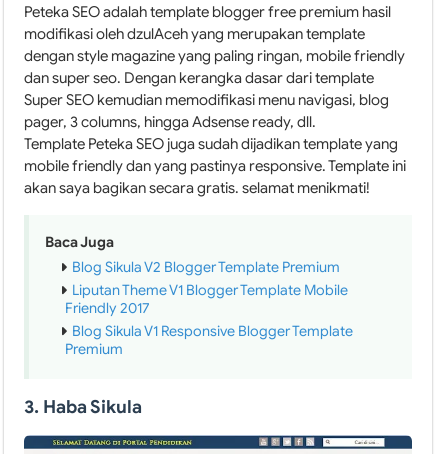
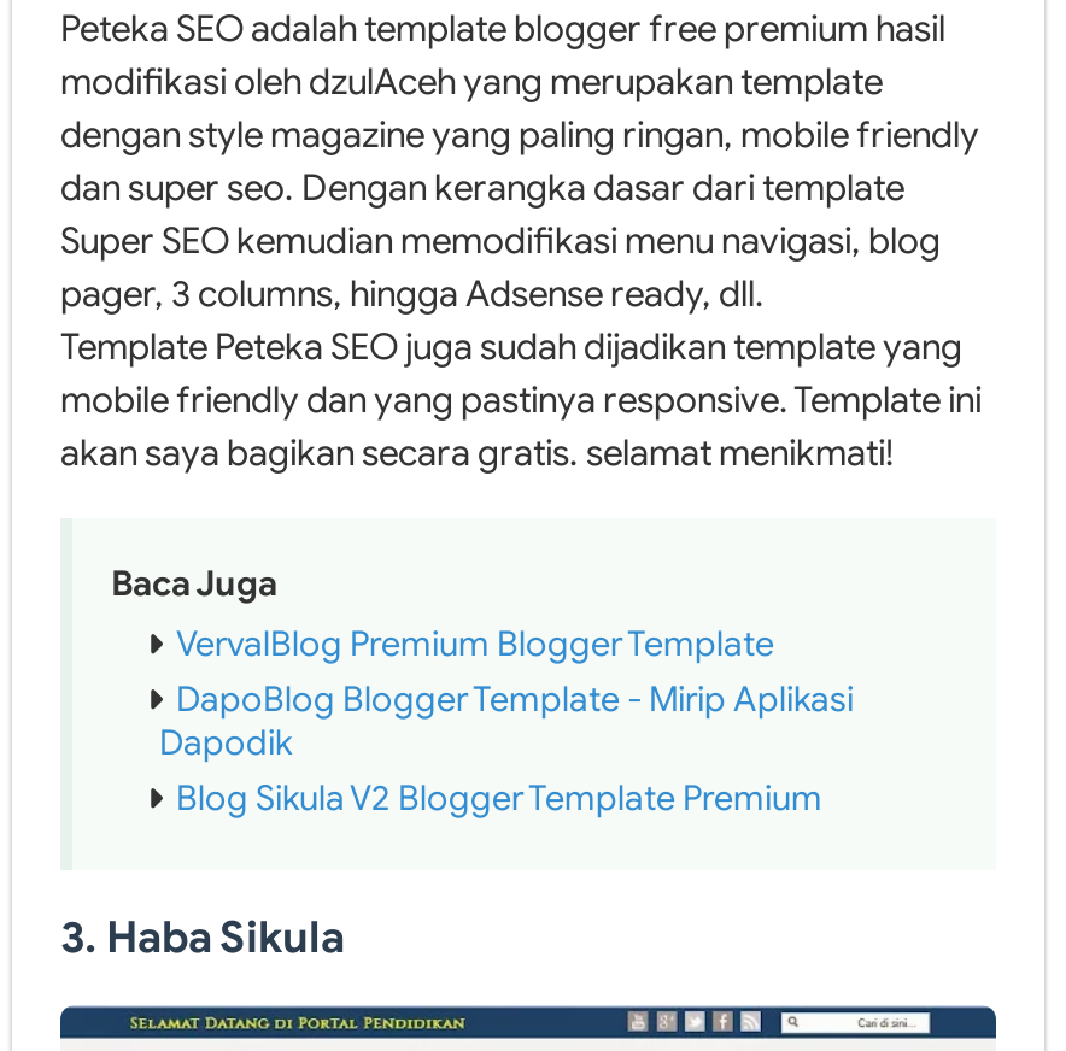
+ VervalBlog Premium Blogger Template
+ DapoBlog Blogger Template - Mirip Aplikasi
+ Dapodik

moved down: Blog Sikula V2 Blogger Template Premium

- Liputan Theme V1 Blogger Template Mobile
- Friendly 2017
- Blog Sikula V1 Responsive Blogger Template
- Premium
